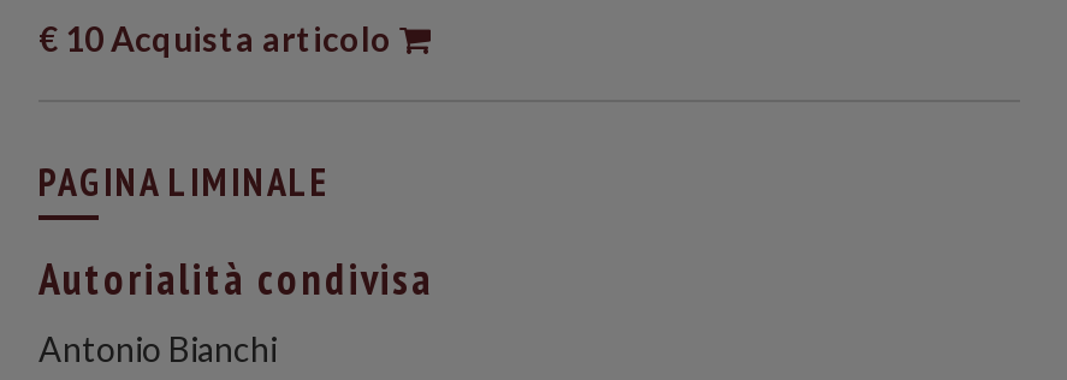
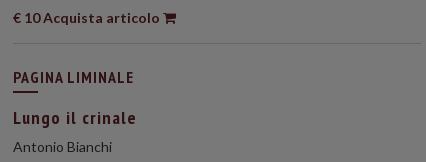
- Autorialità condivisa
+ Lungo il crinale
